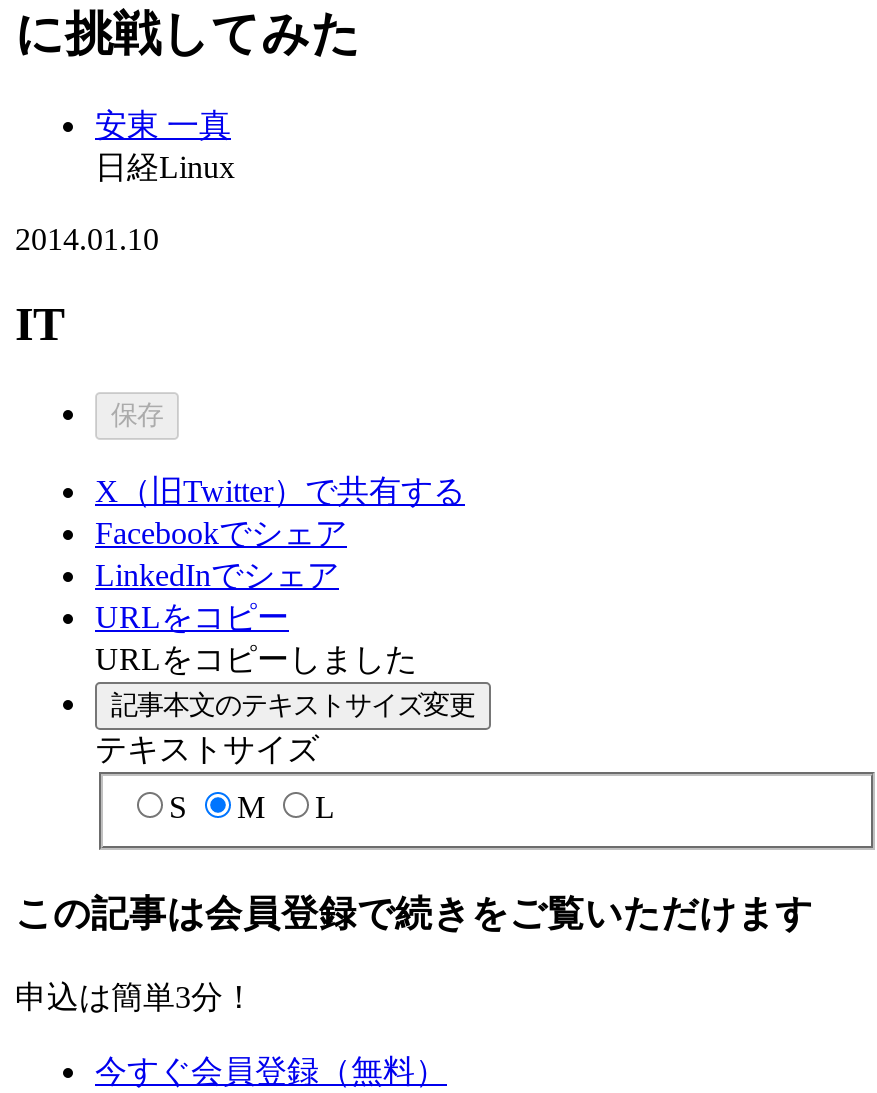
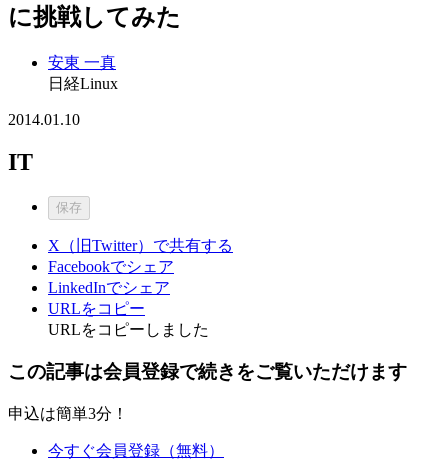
- 記事本文のテキストサイズ変更
- テキストサイズ
- S
- M
- L
